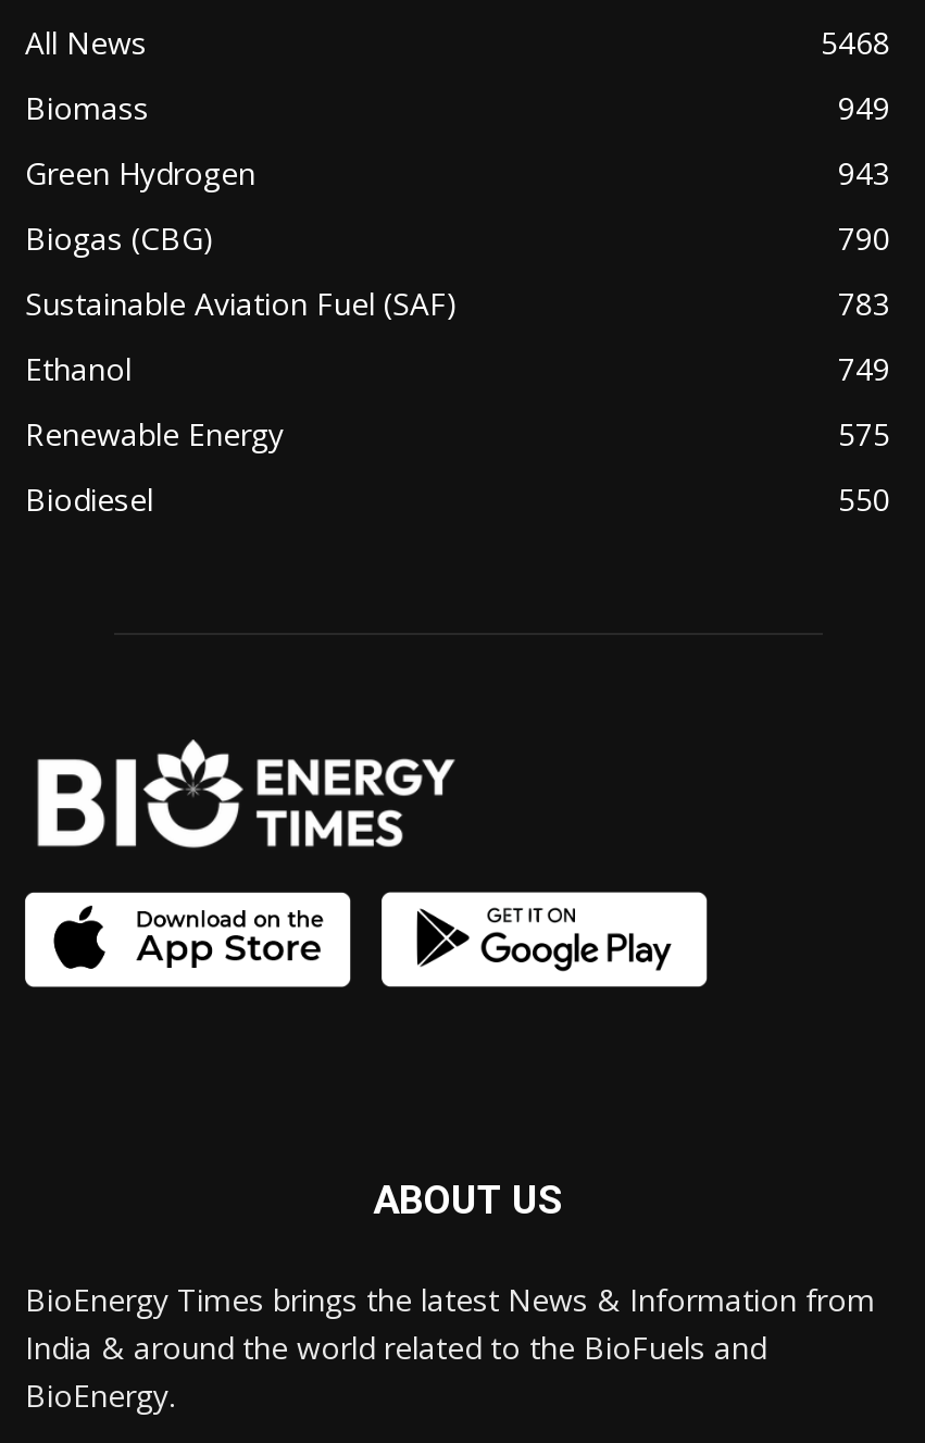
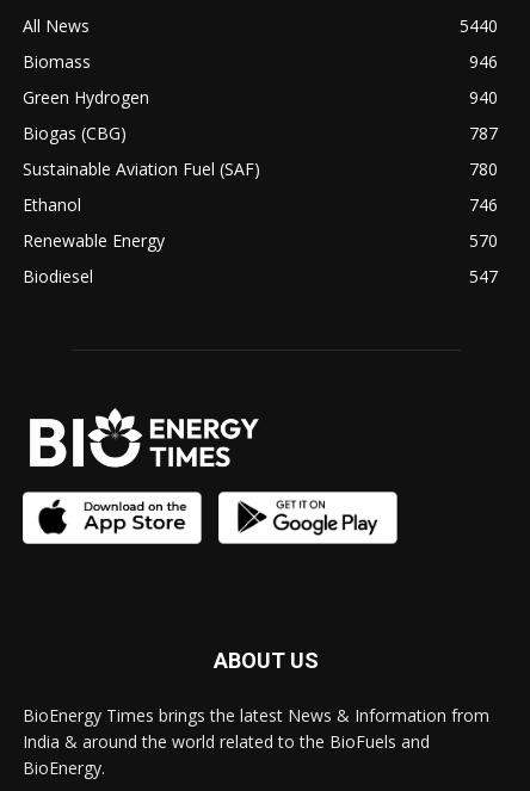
- 5468
+ 5440

- 949
+ 946

- 943
+ 940

- 790
+ 787

- 783
+ 780

- 749
+ 746

- 575
+ 570

- 550
+ 547
